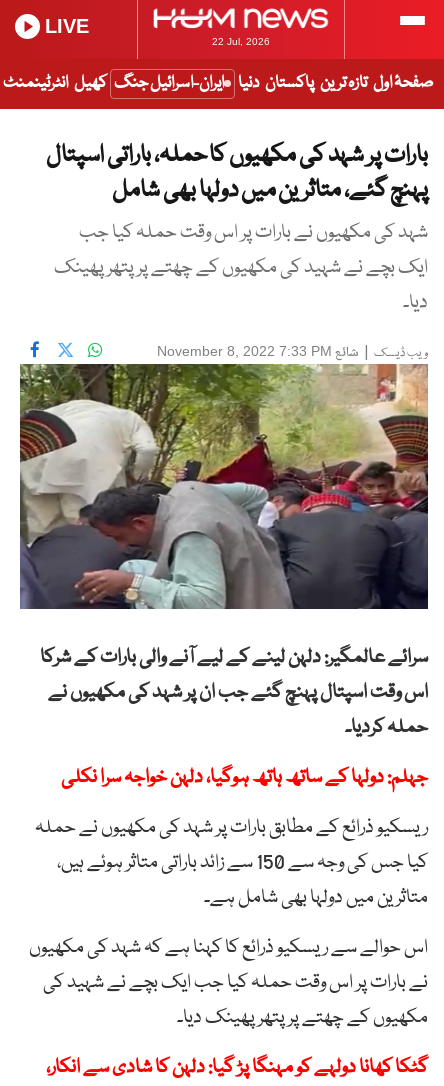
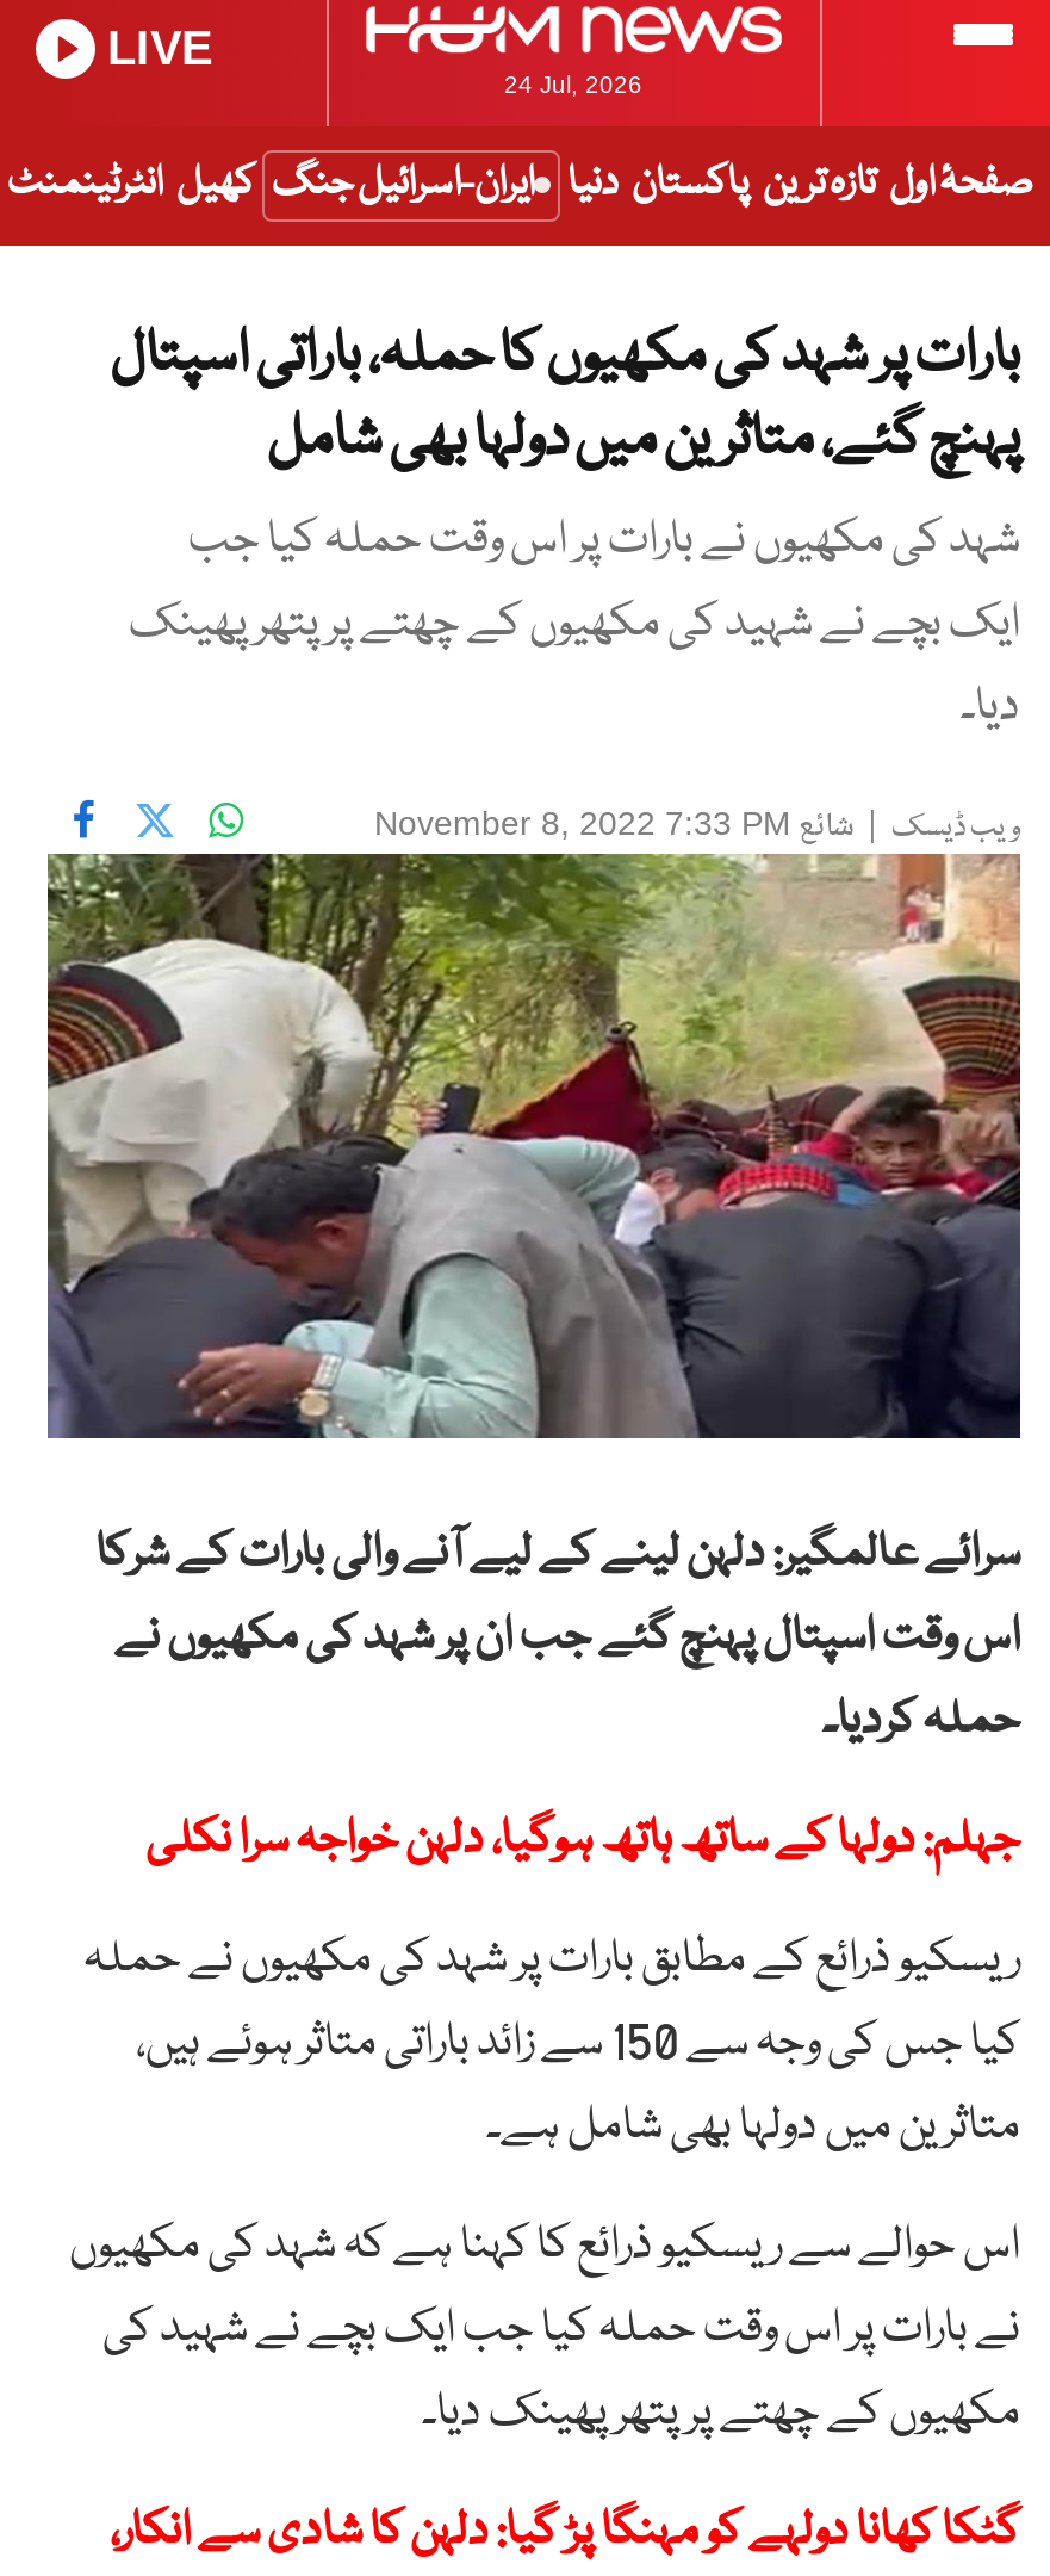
- 22 Jul, 2026
+ 24 Jul, 2026
